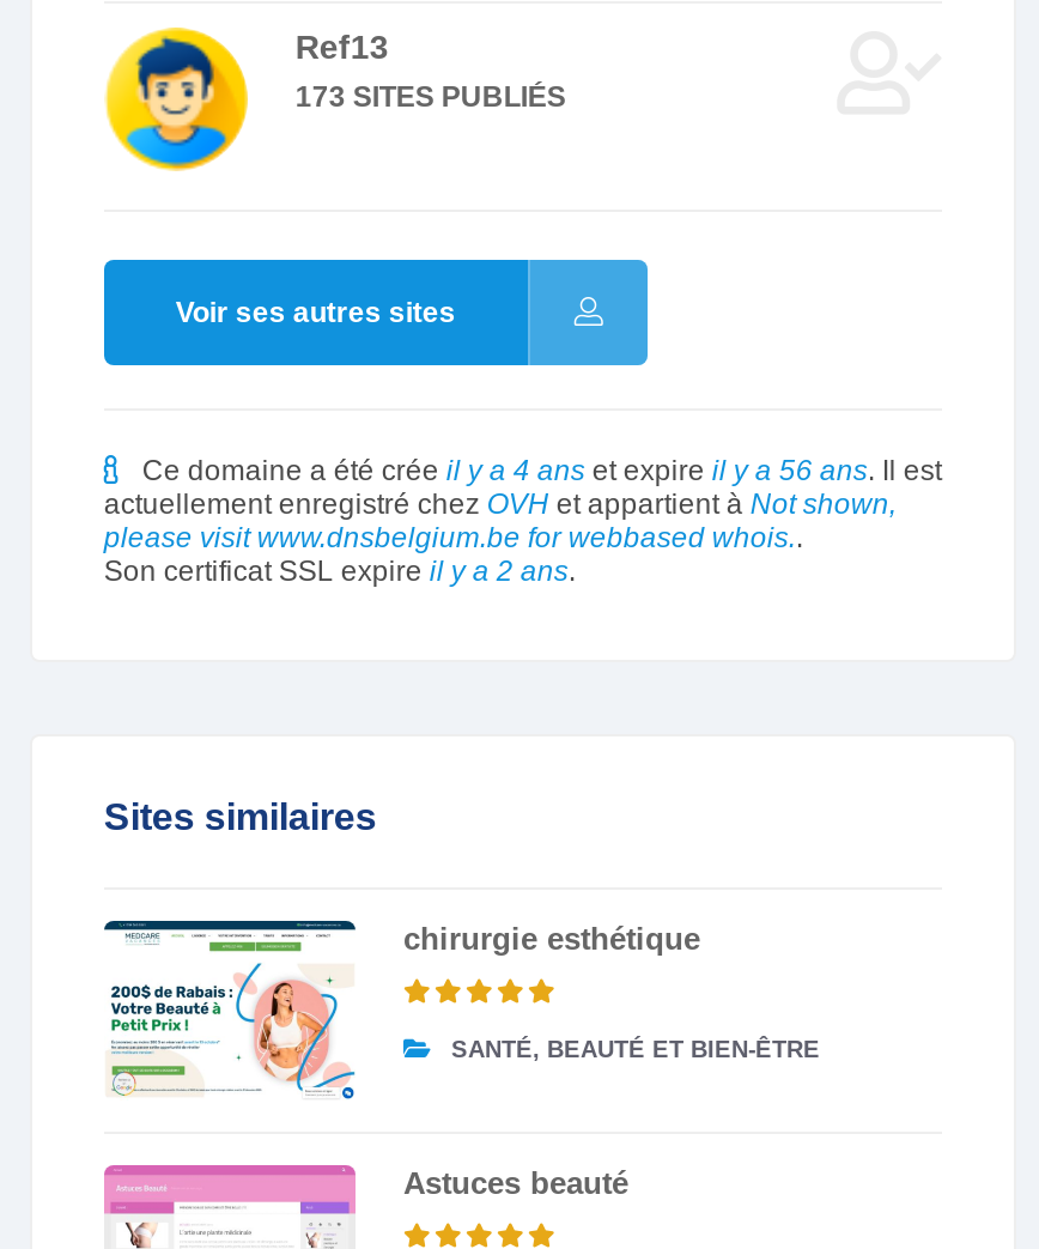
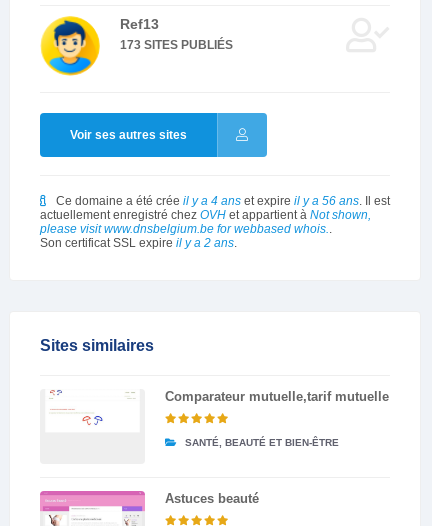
- [image]

- chirurgie esthétique
+ Comparateur mutuelle,tarif mutuelle
